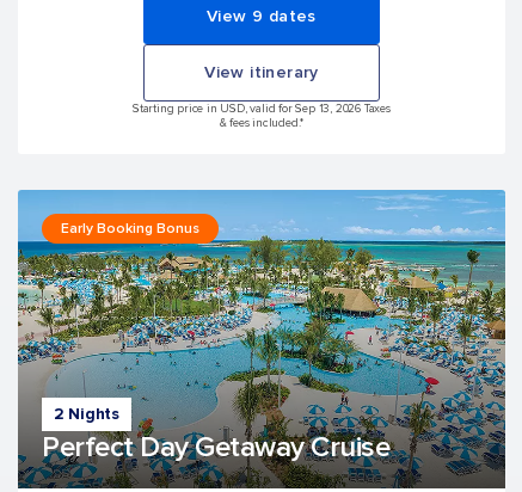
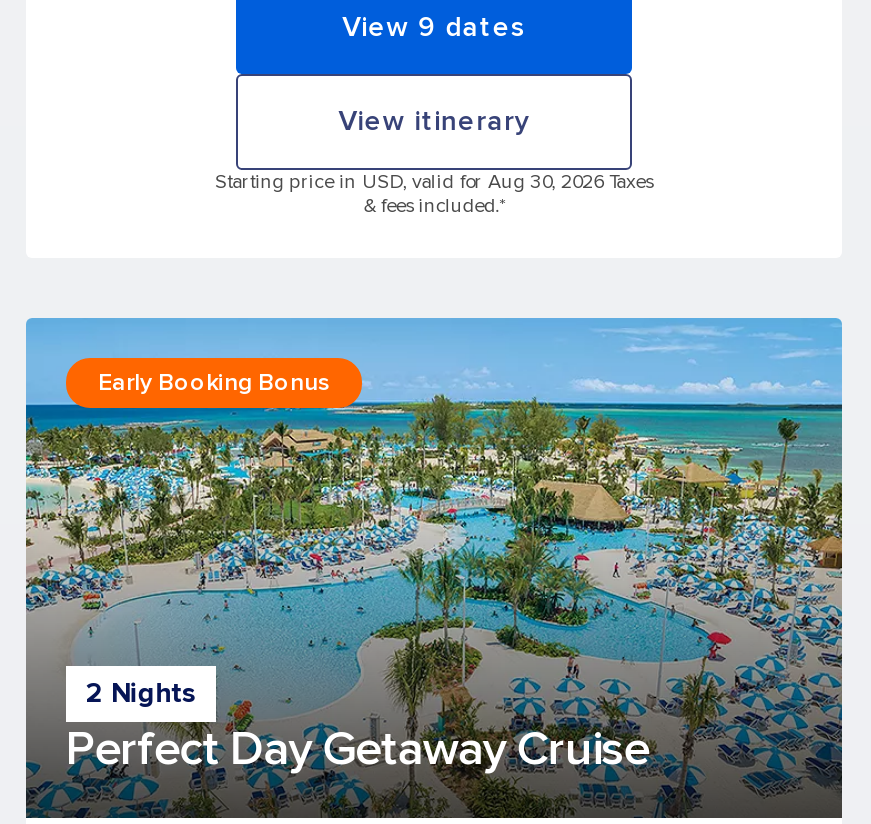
- Starting price in USD, valid for Sep 13, 2026 Taxes
+ Starting price in USD, valid for Aug 30, 2026 Taxes
